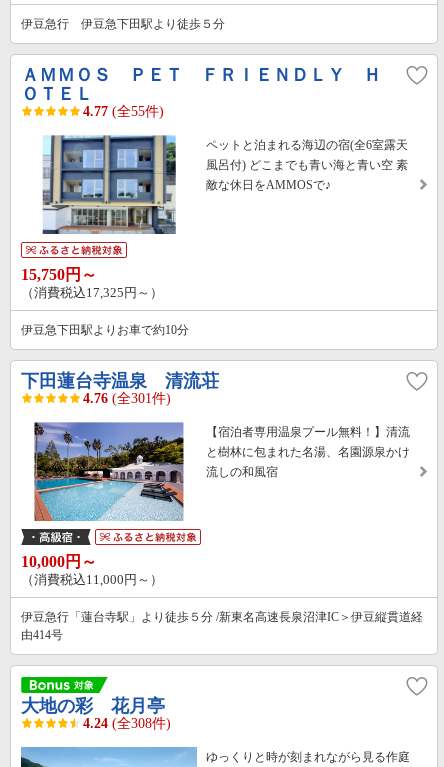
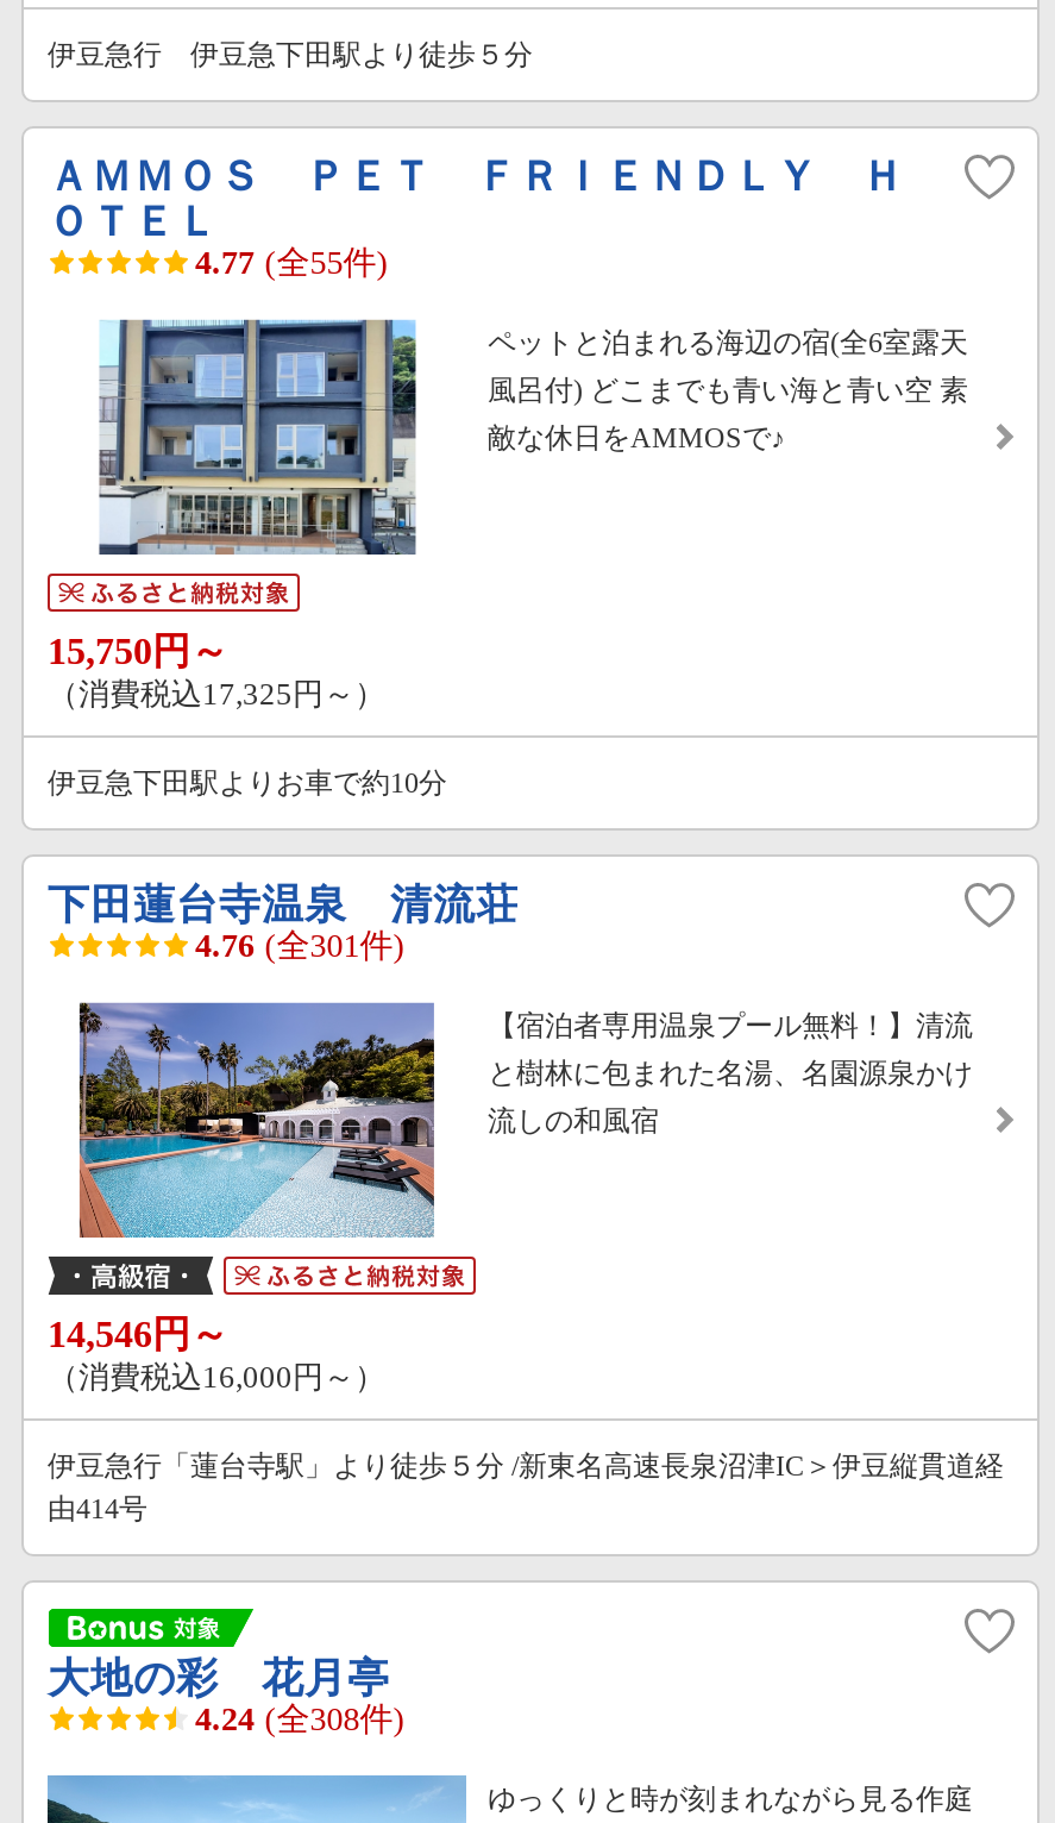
- 10,000円～
+ 14,546円～

- （消費税込11,000円～）
+ （消費税込16,000円～）
